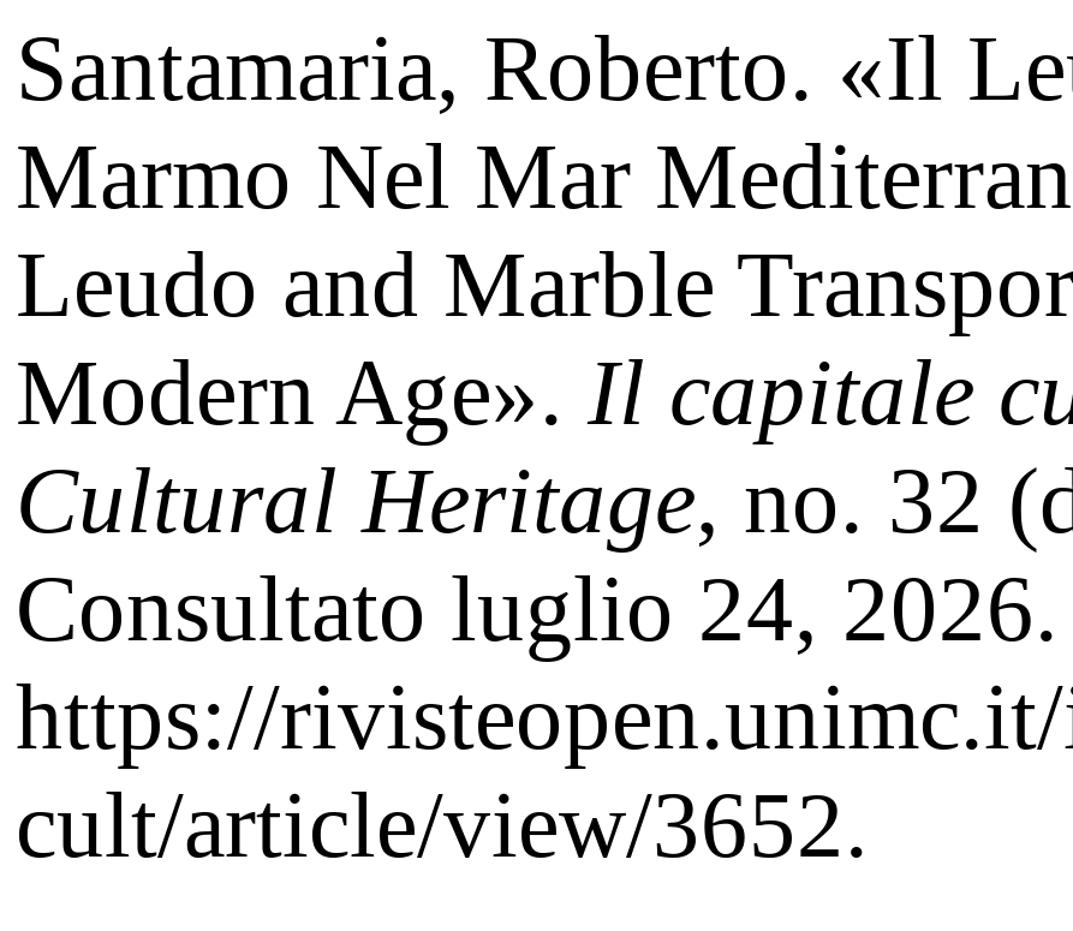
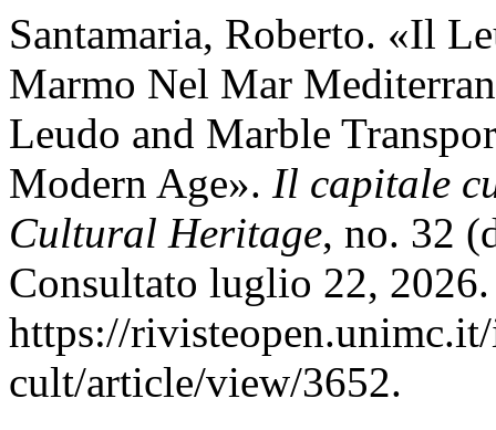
- Consultato luglio 24, 2026.
+ Consultato luglio 22, 2026.
